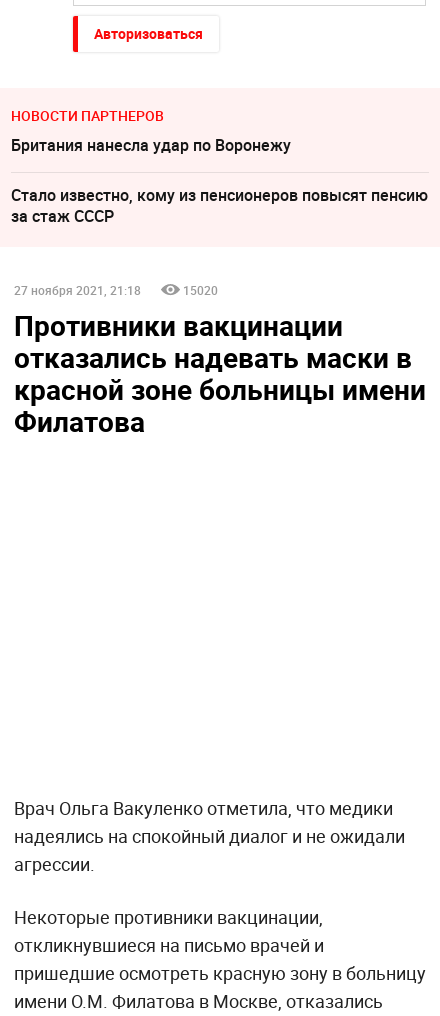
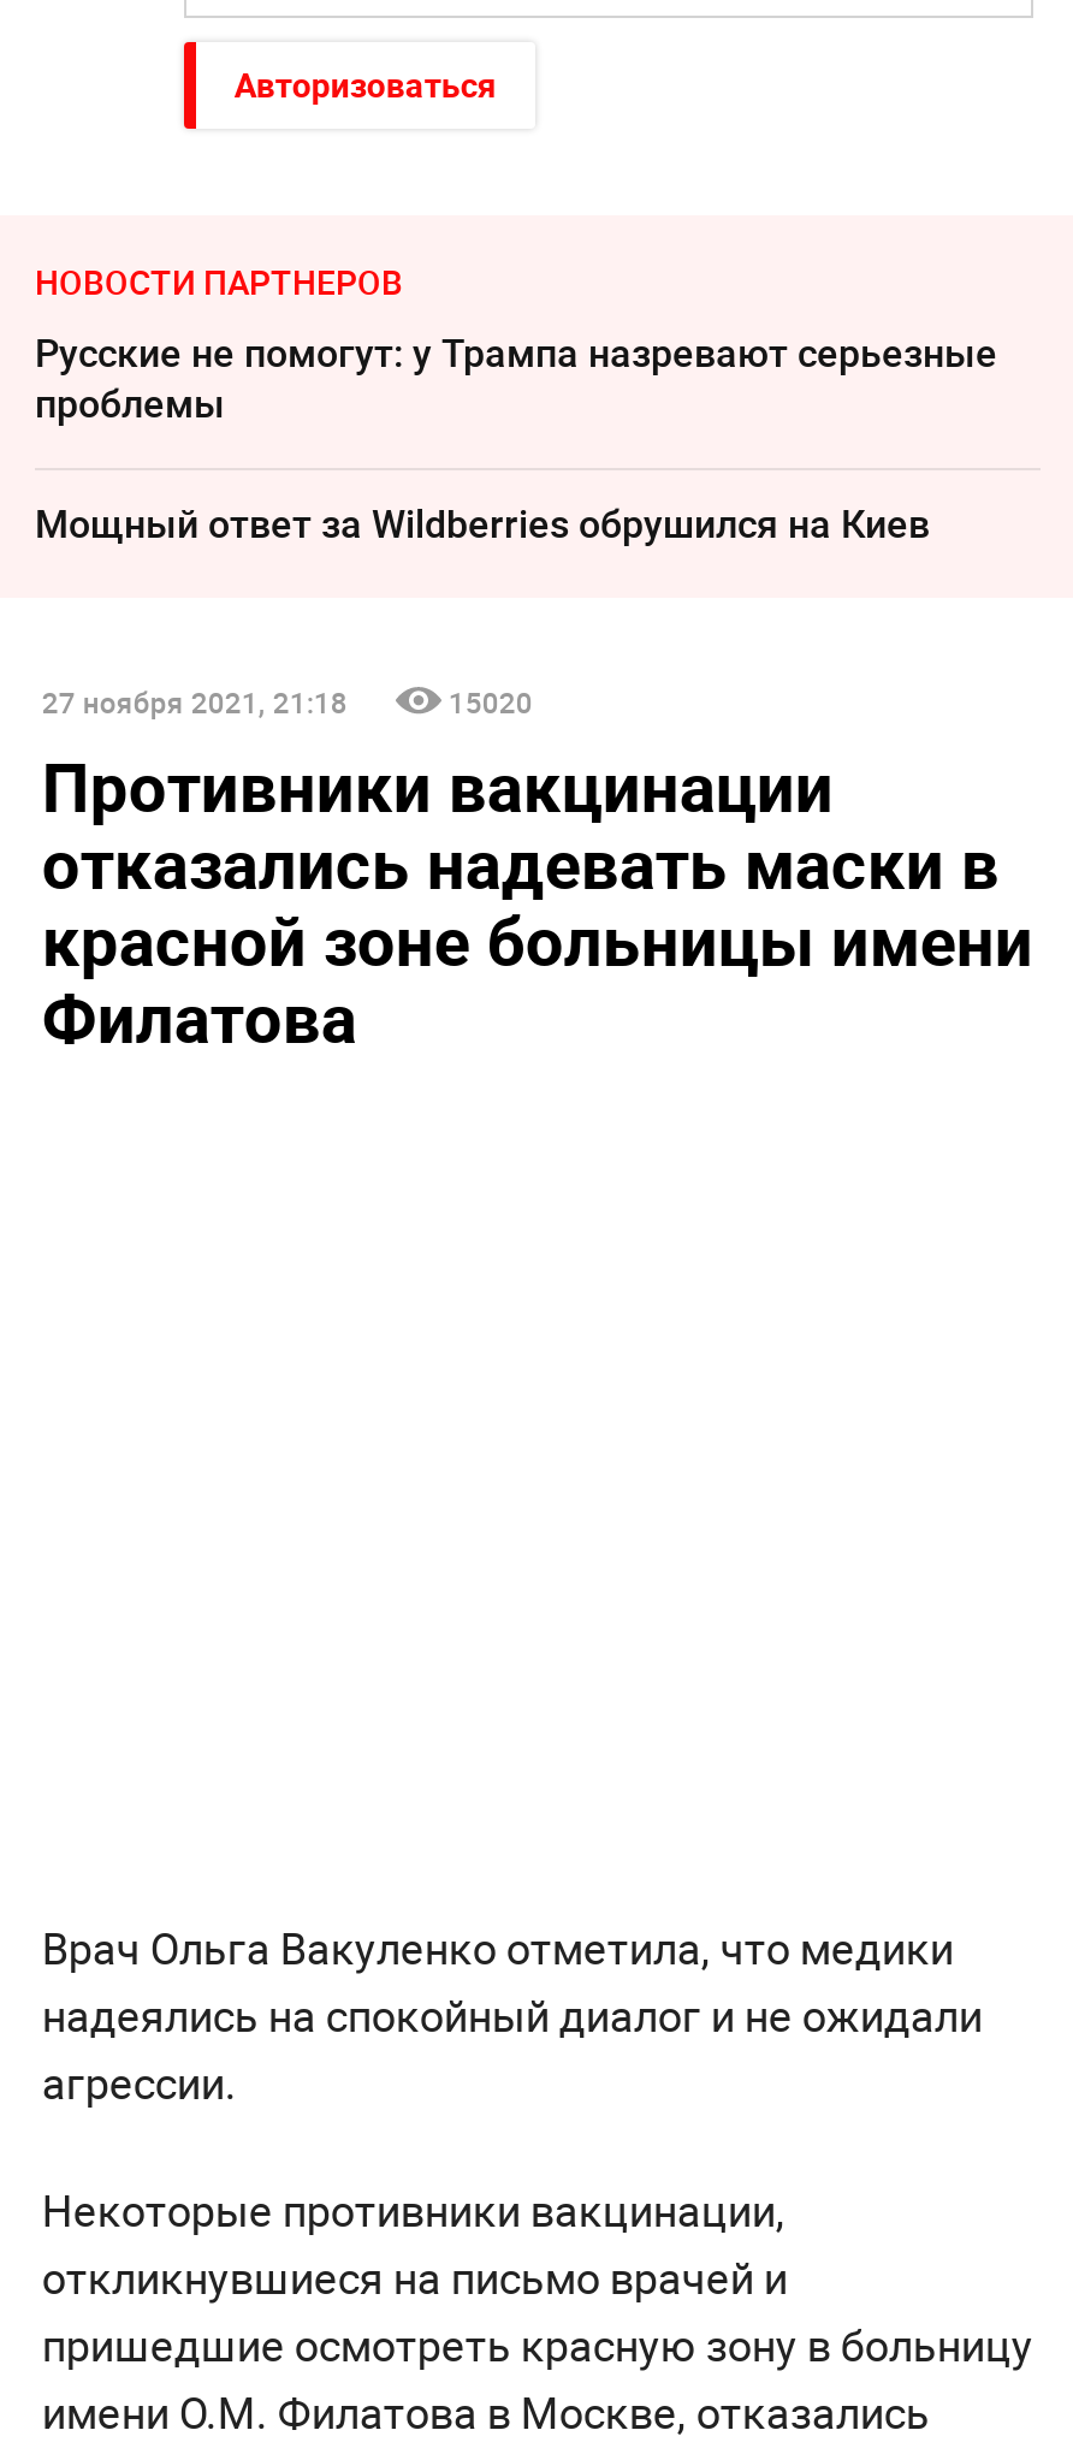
- Британия нанесла удар по Воронежу
+ Русские не помогут: у Трампа назревают серьезные
+ проблемы

- Стало известно, кому из пенсионеров повысят пенсию
- за стаж СССР
+ Мощный ответ за Wildberries обрушился на Киев
